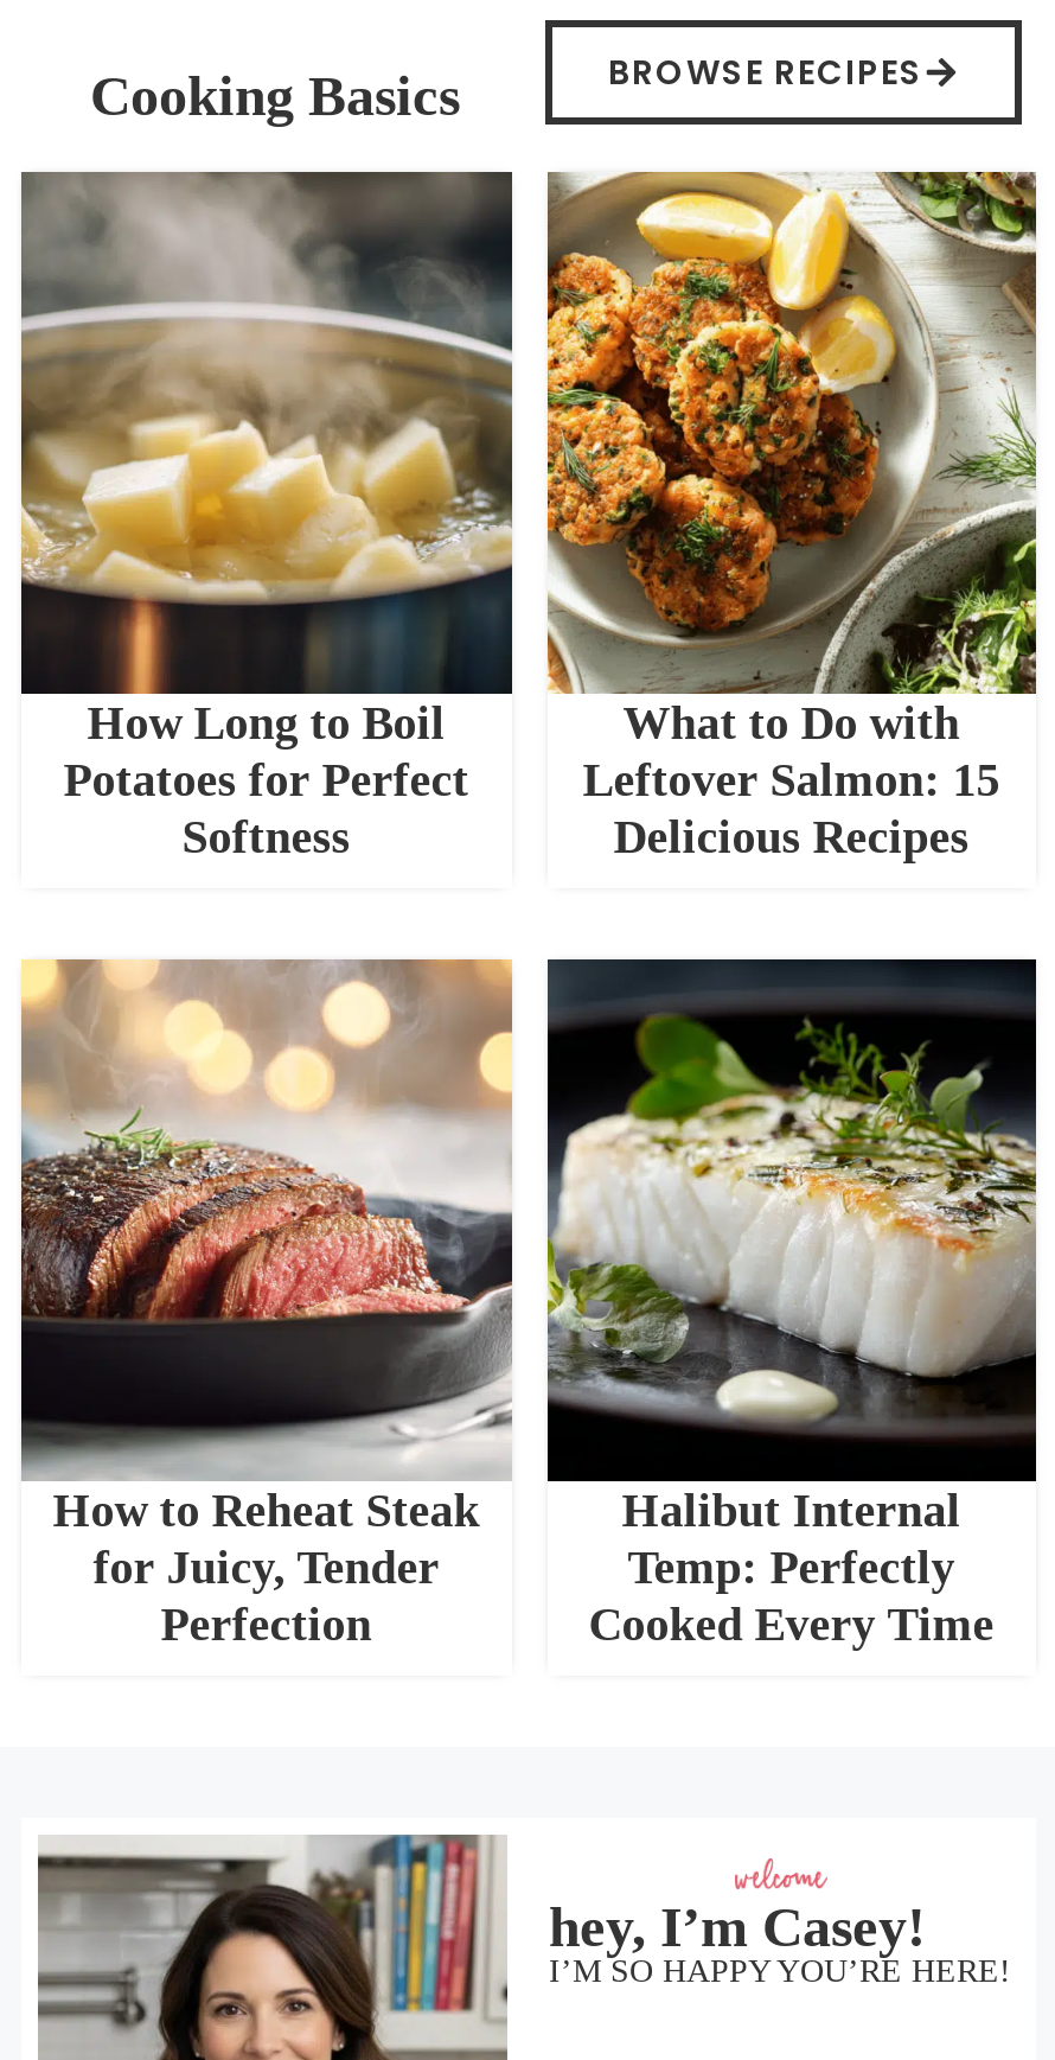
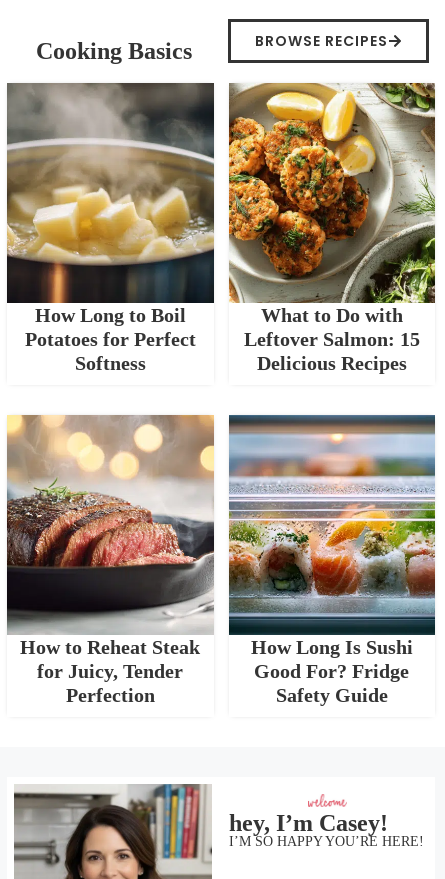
- [image]
- Halibut Internal
- Temp: Perfectly
- Cooked Every Time
+ [image]
+ How Long Is Sushi
+ Good For? Fridge
+ Safety Guide
